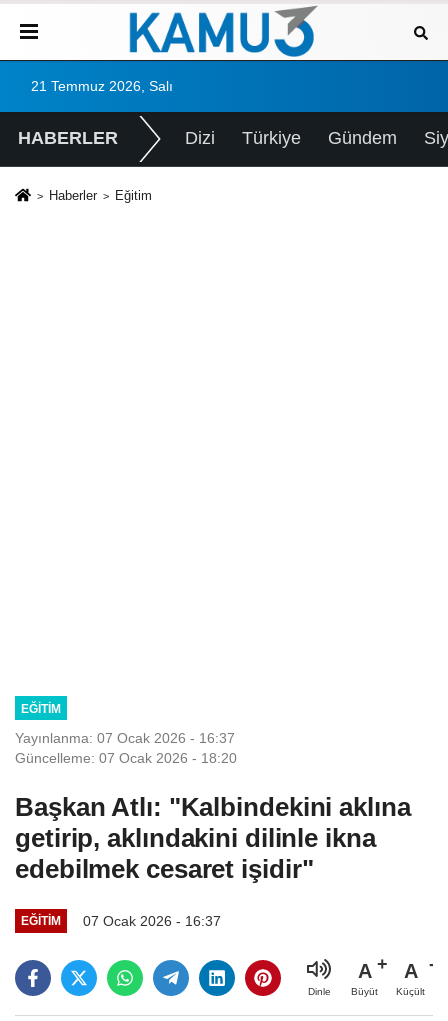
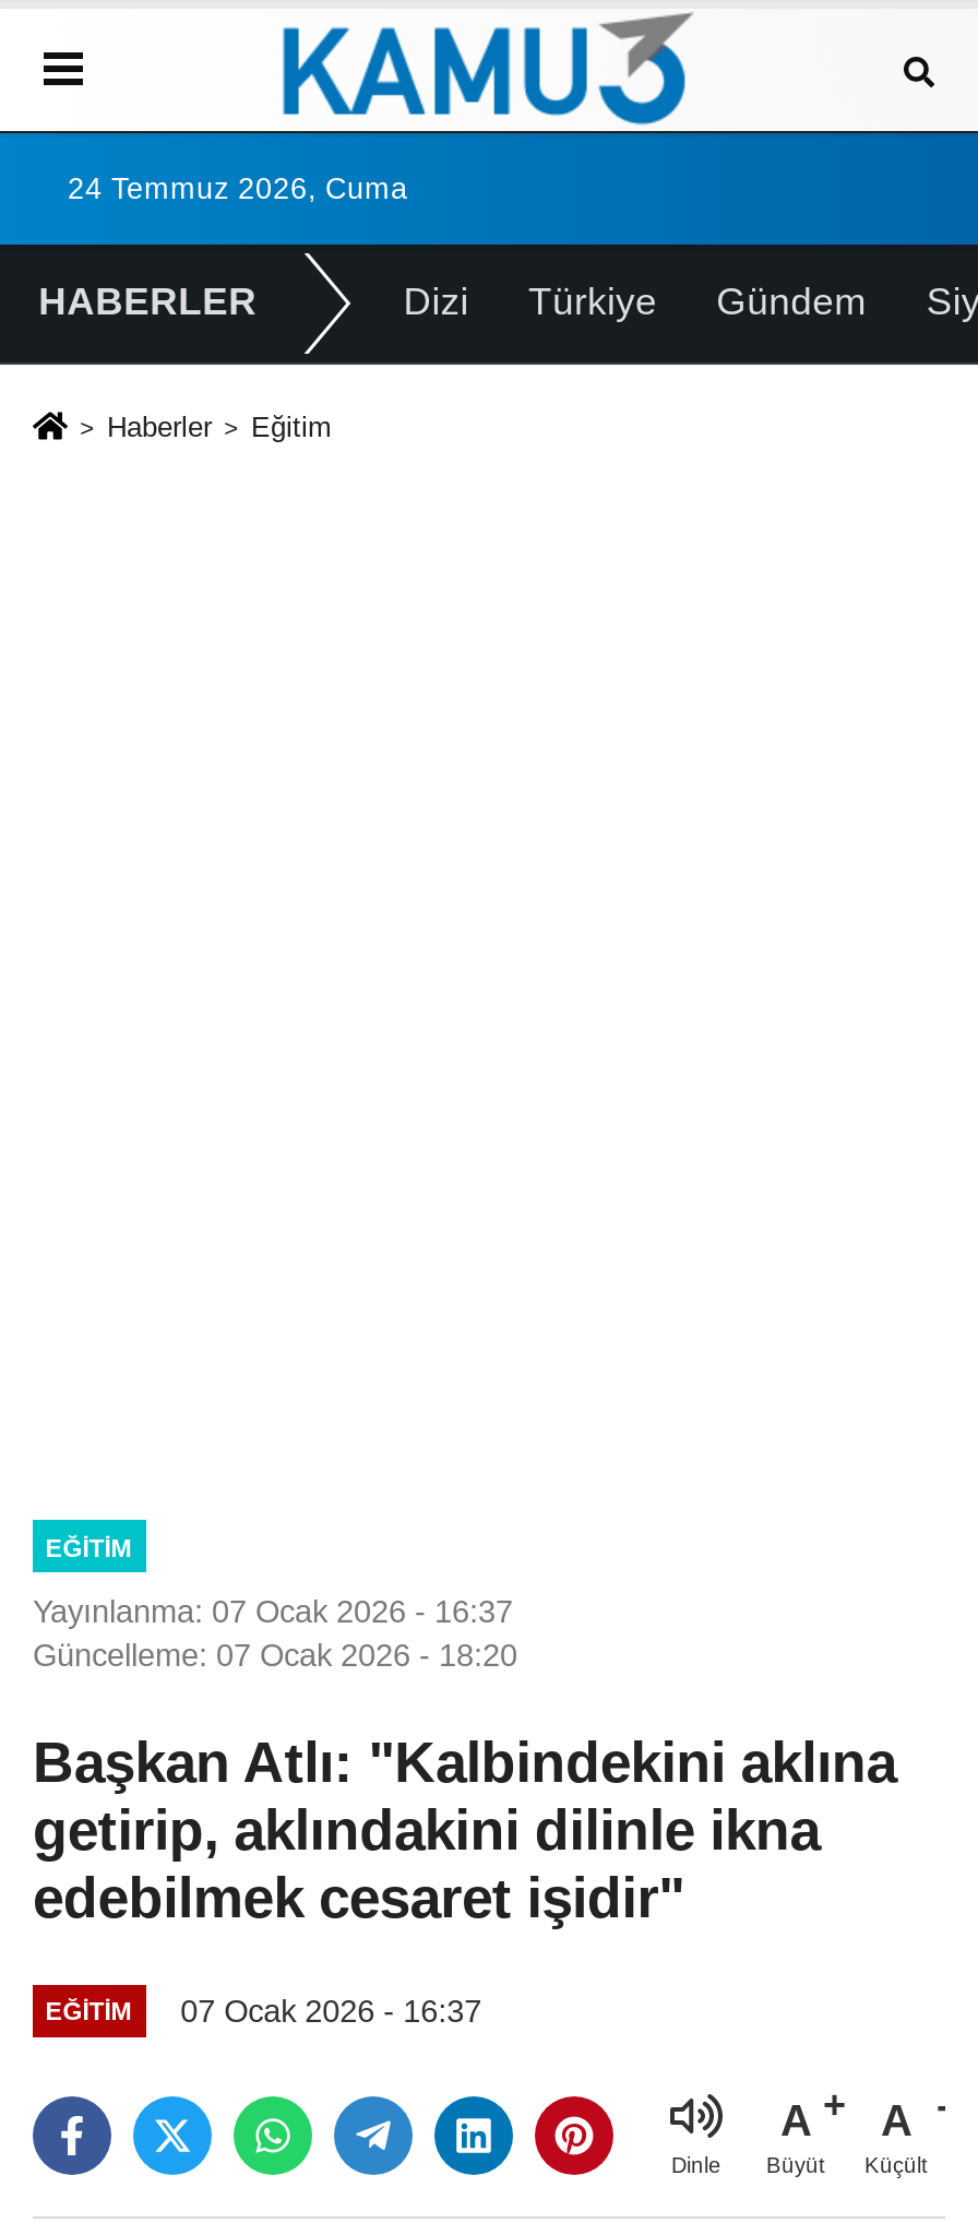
- 21 Temmuz 2026, Salı
+ 24 Temmuz 2026, Cuma
